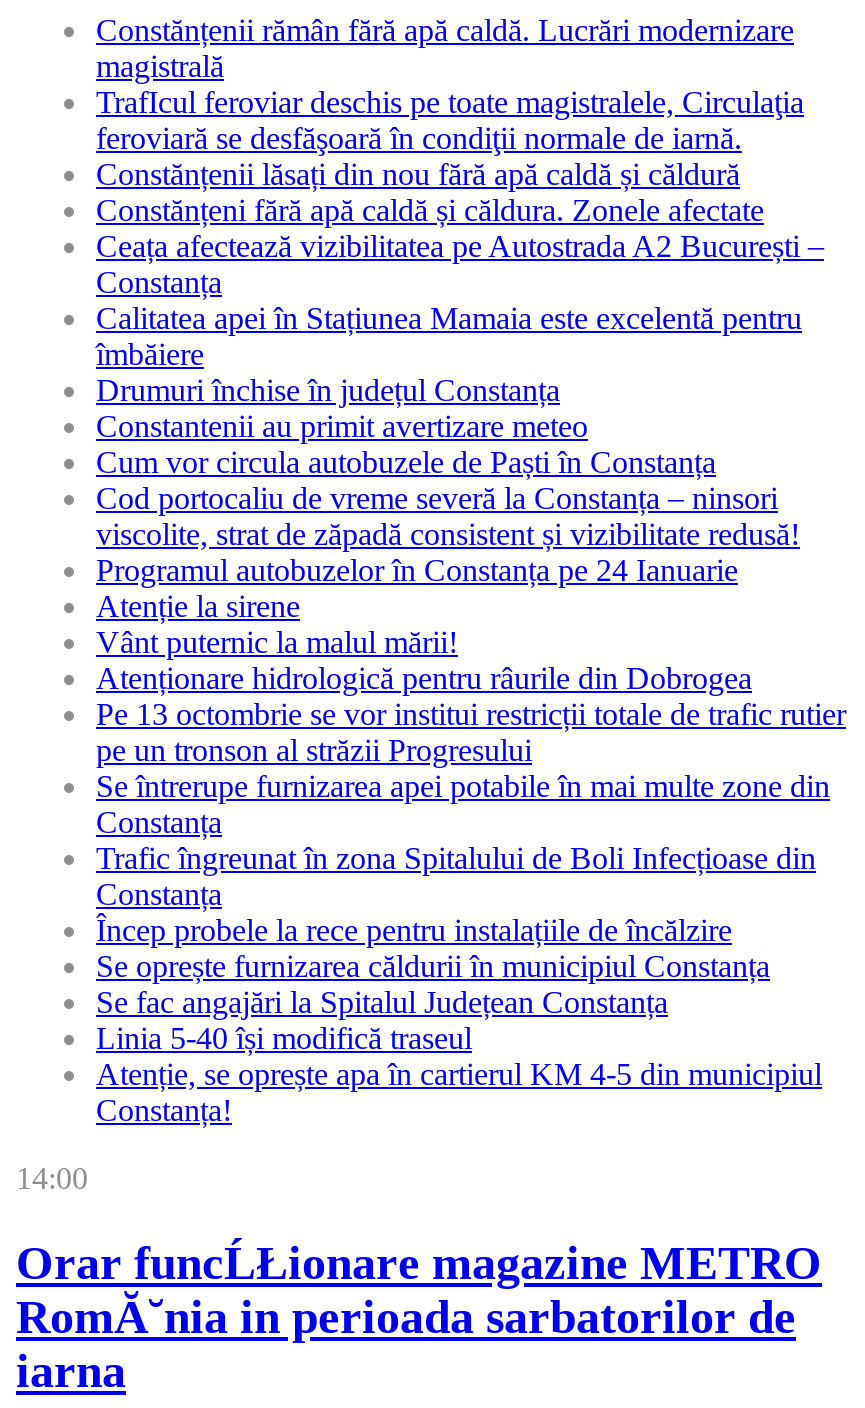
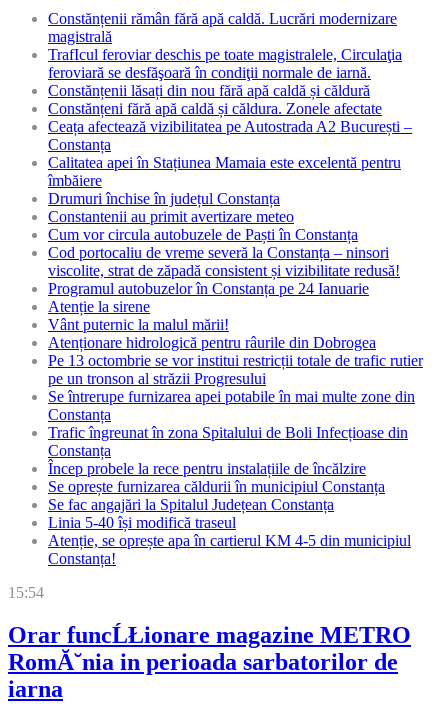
- 14:00
+ 15:54
